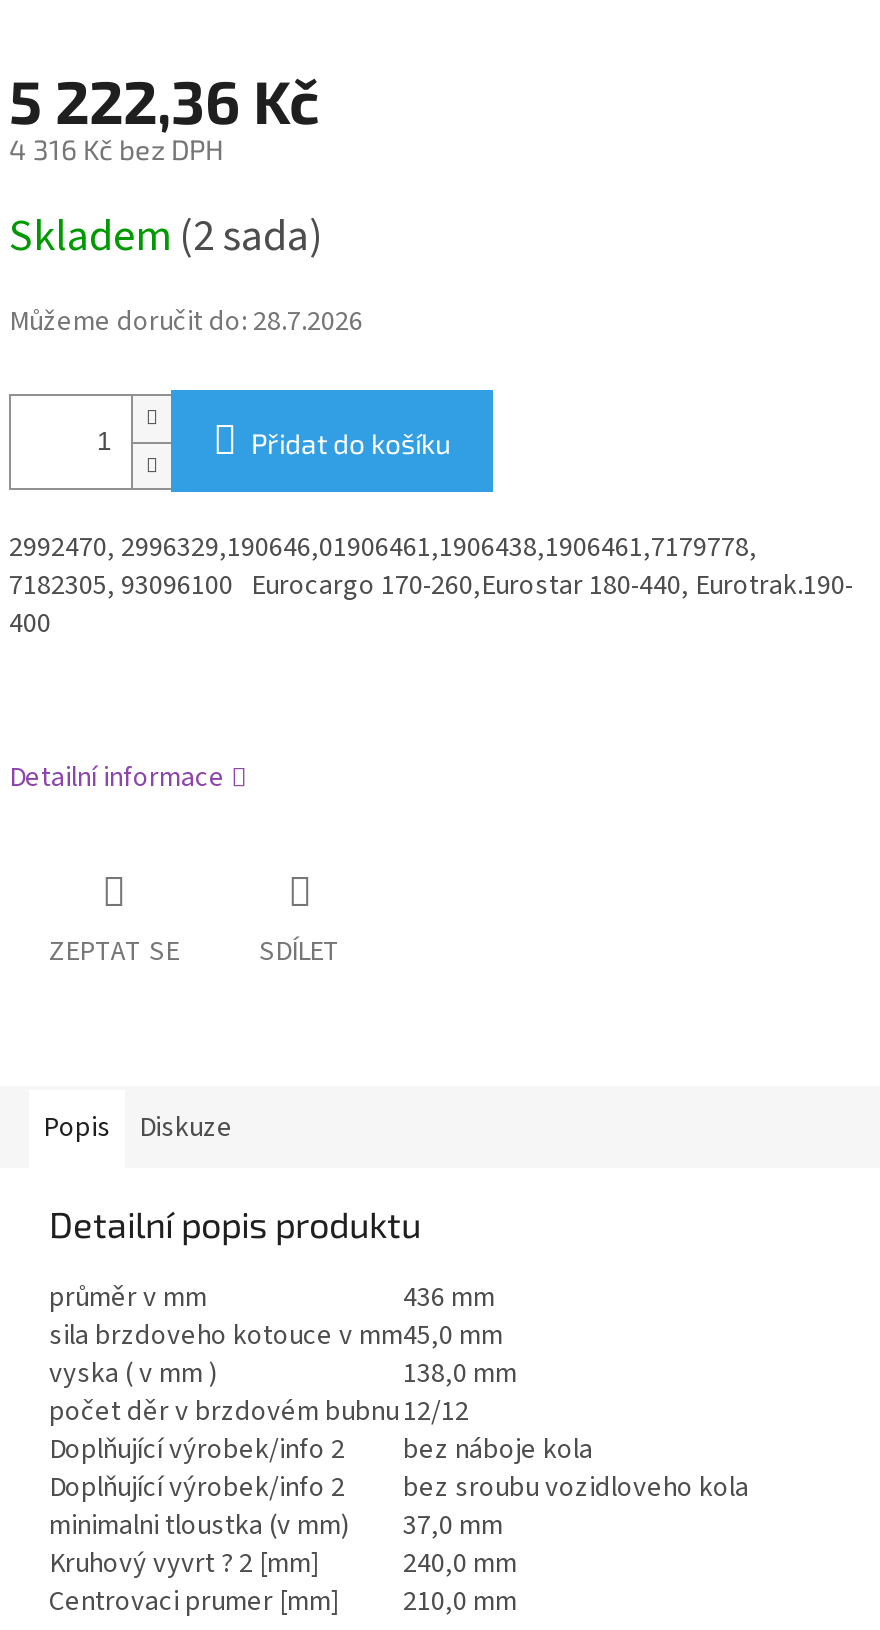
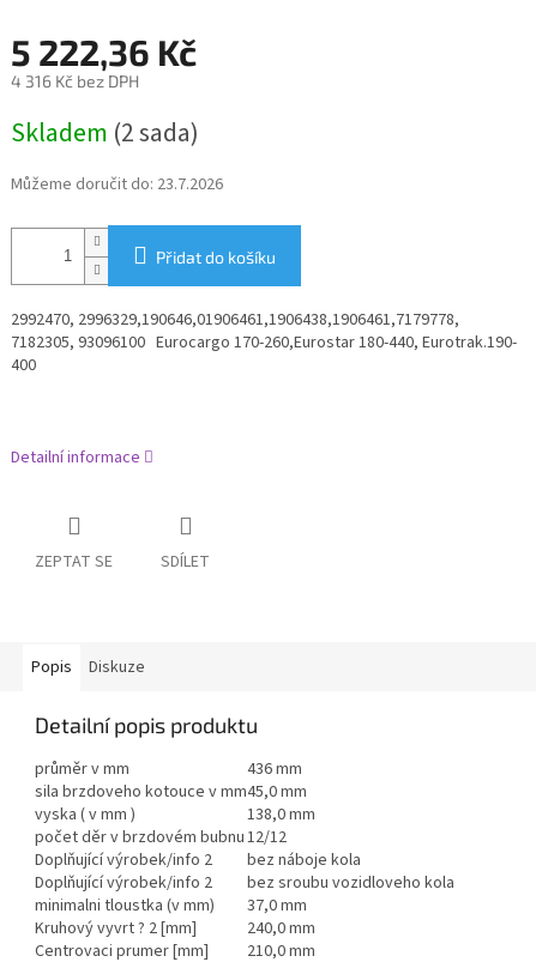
- Můžeme doručit do: 28.7.2026
+ Můžeme doručit do: 23.7.2026
